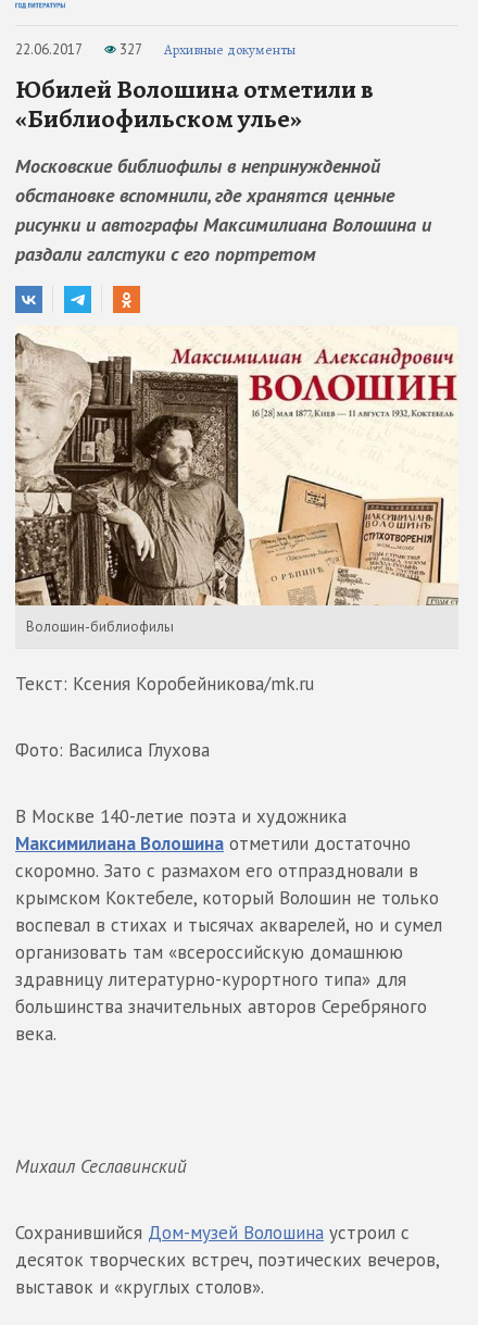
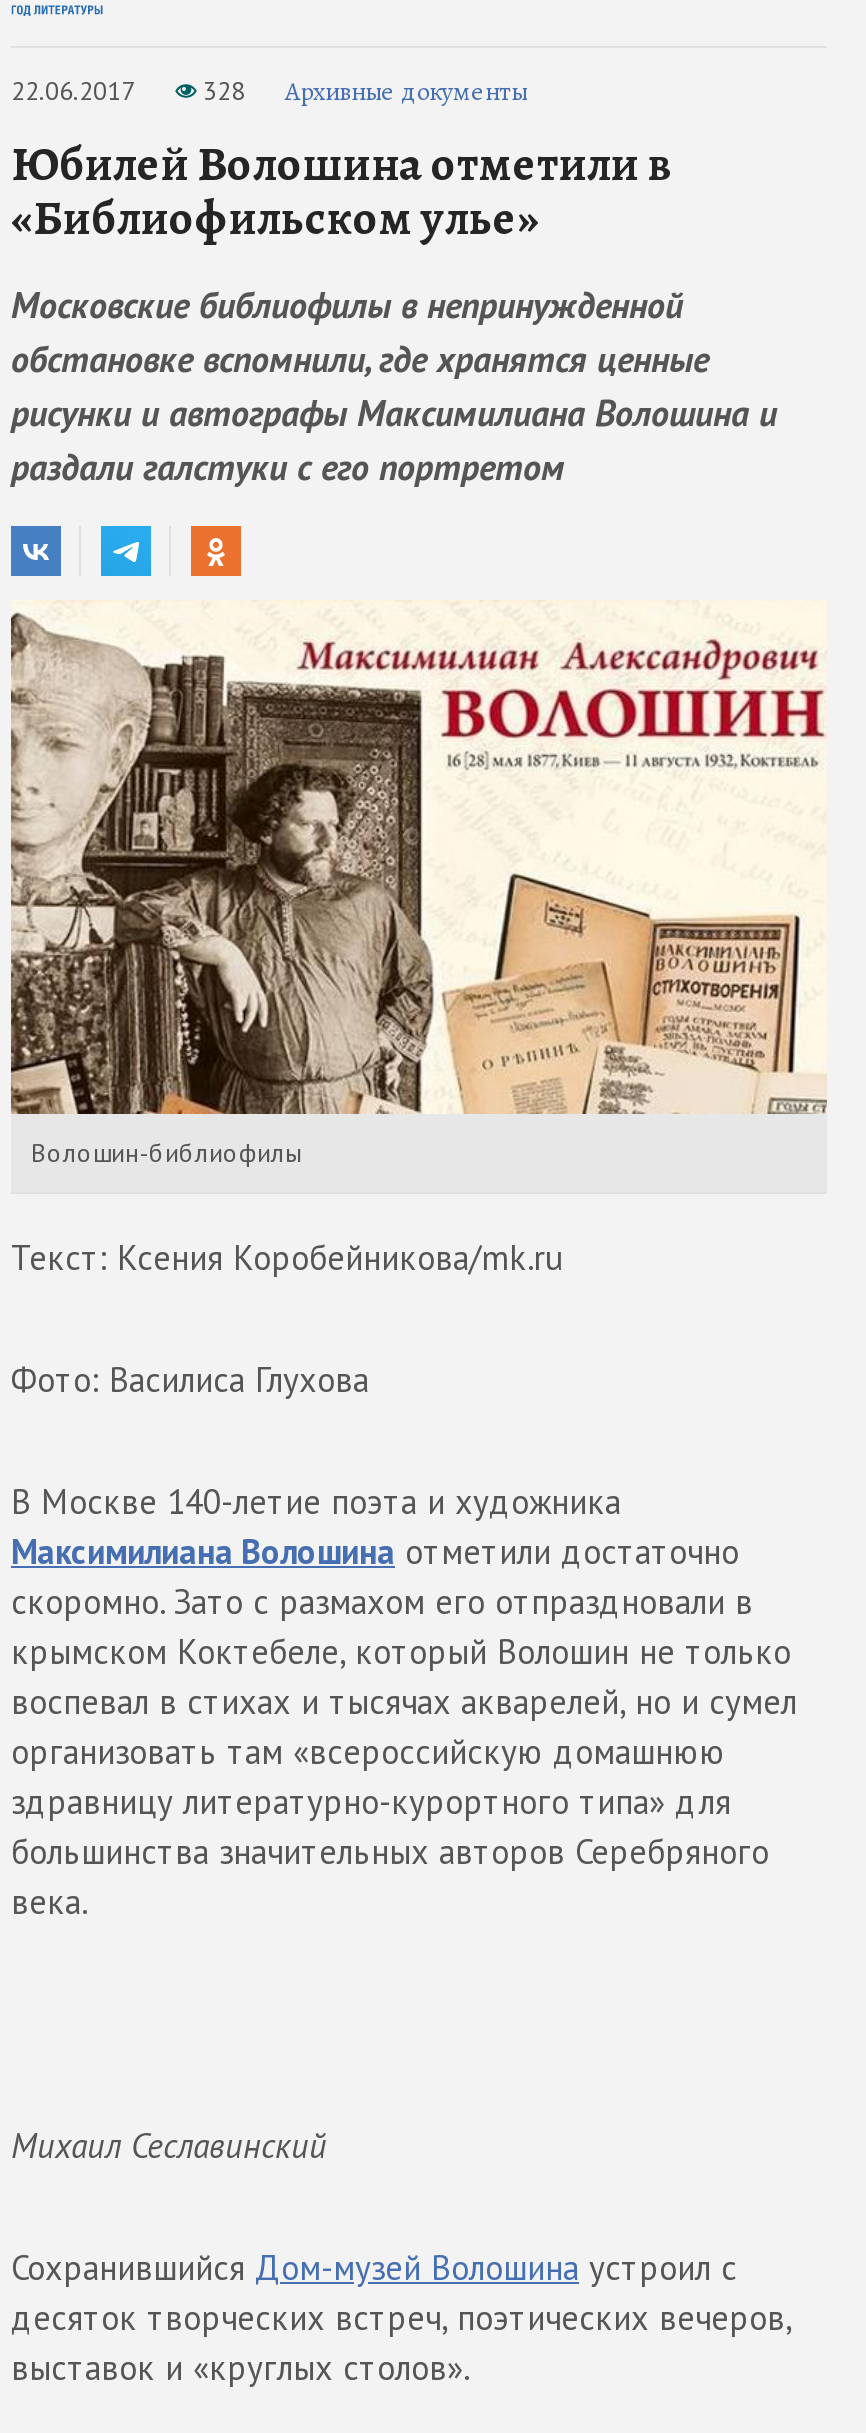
- 22.06.2017 327 Архивные документы
+ 22.06.2017 328 Архивные документы
